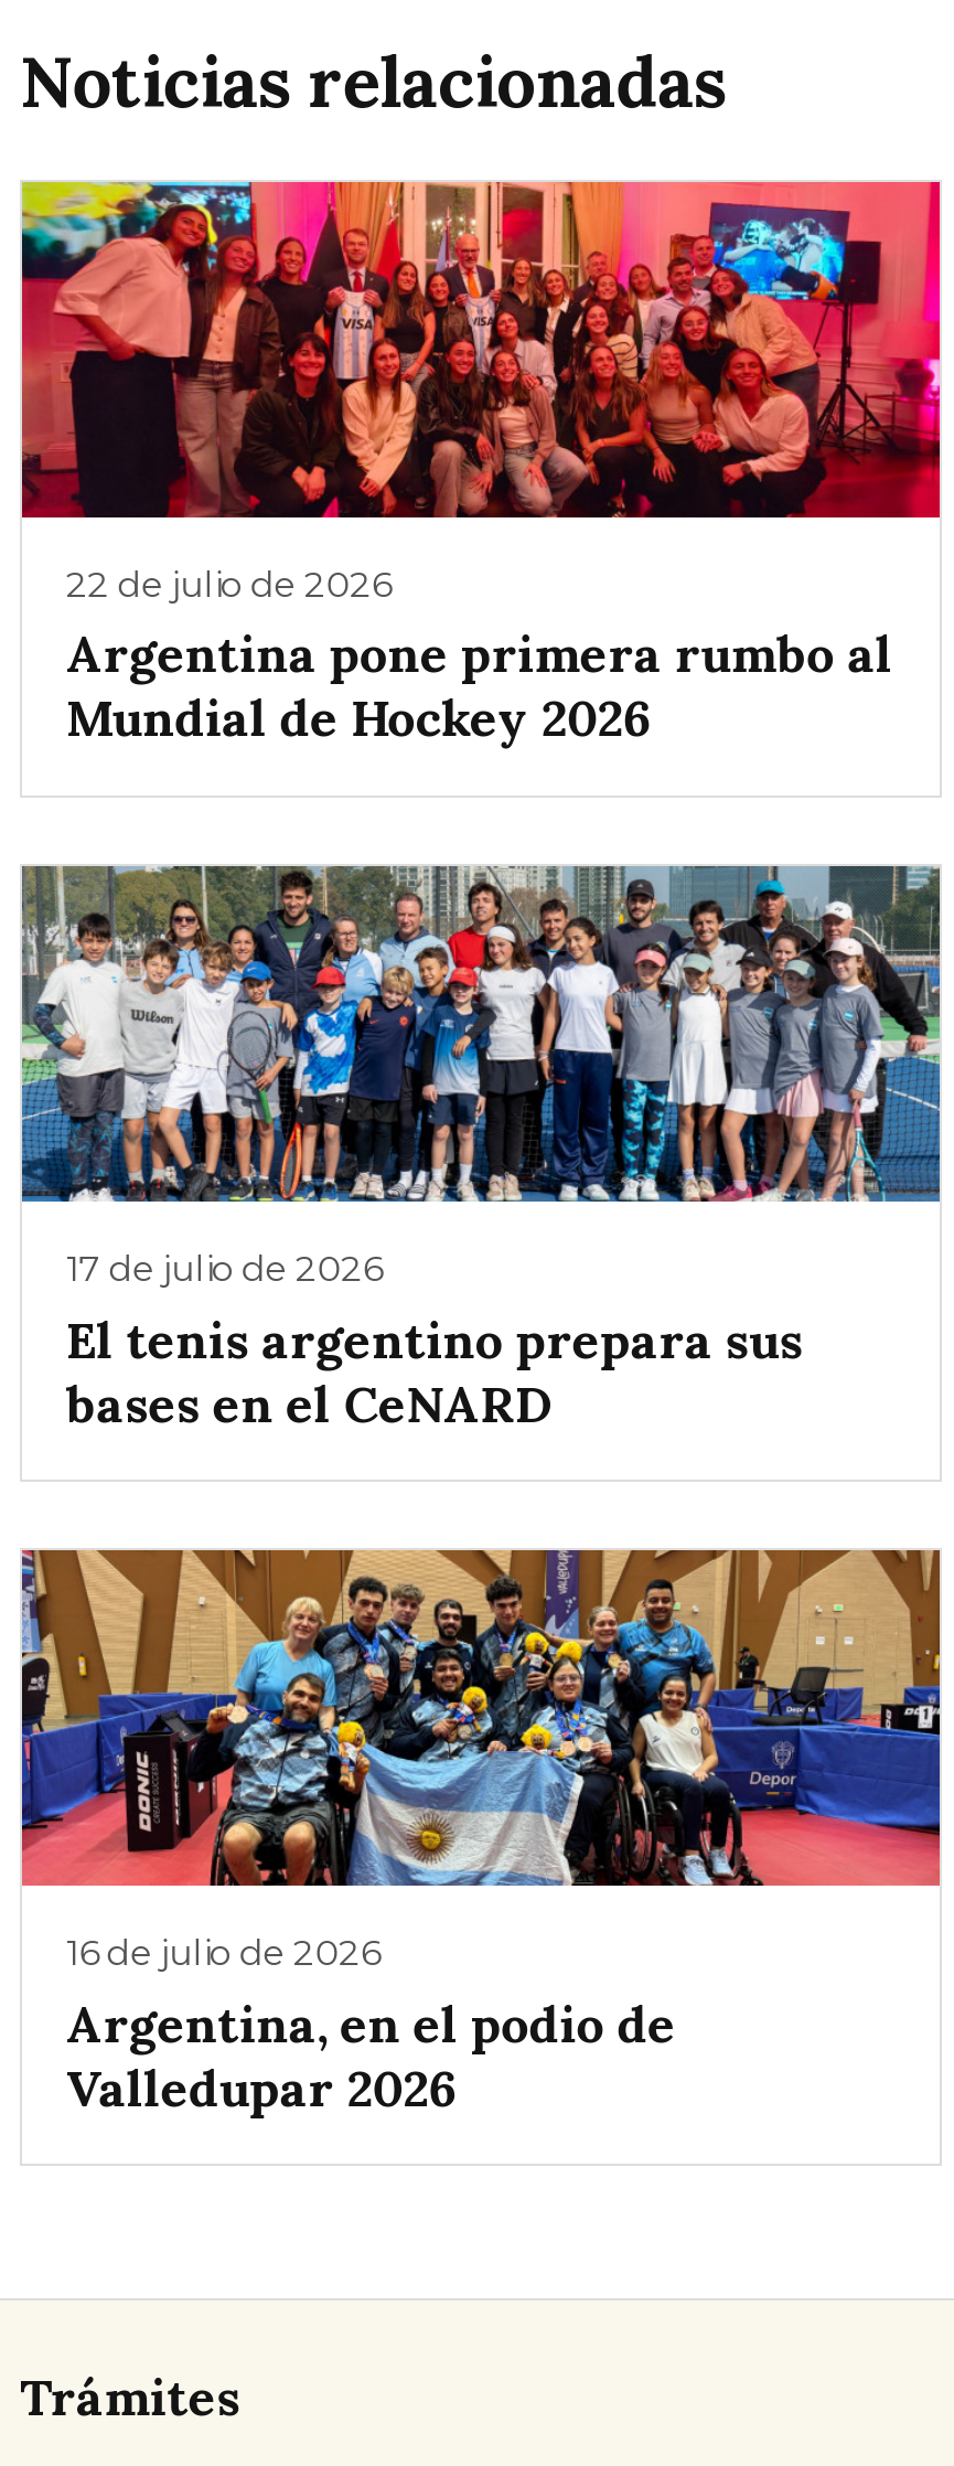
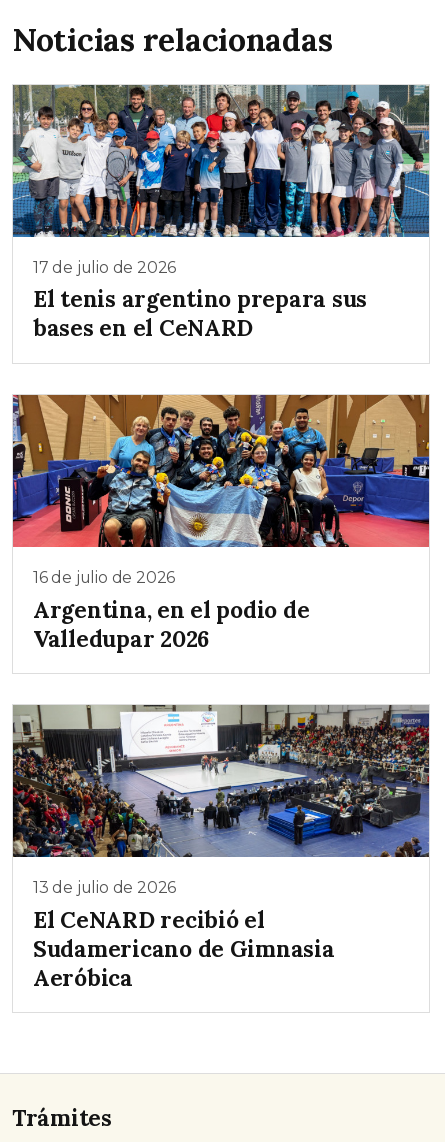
- [image]
- 22 de julio de 2026
- Argentina pone primera rumbo al
- Mundial de Hockey 2026

moved up: [image] | 17 de julio de 2026 | El tenis argentino prepara sus | bases en el CeNARD | 16 de julio de 2026 | Argentina, en el podio de | Valledupar 2026

+ [image]
+ 13 de julio de 2026
+ El CeNARD recibió el
+ Sudamericano de Gimnasia
+ Aeróbica
